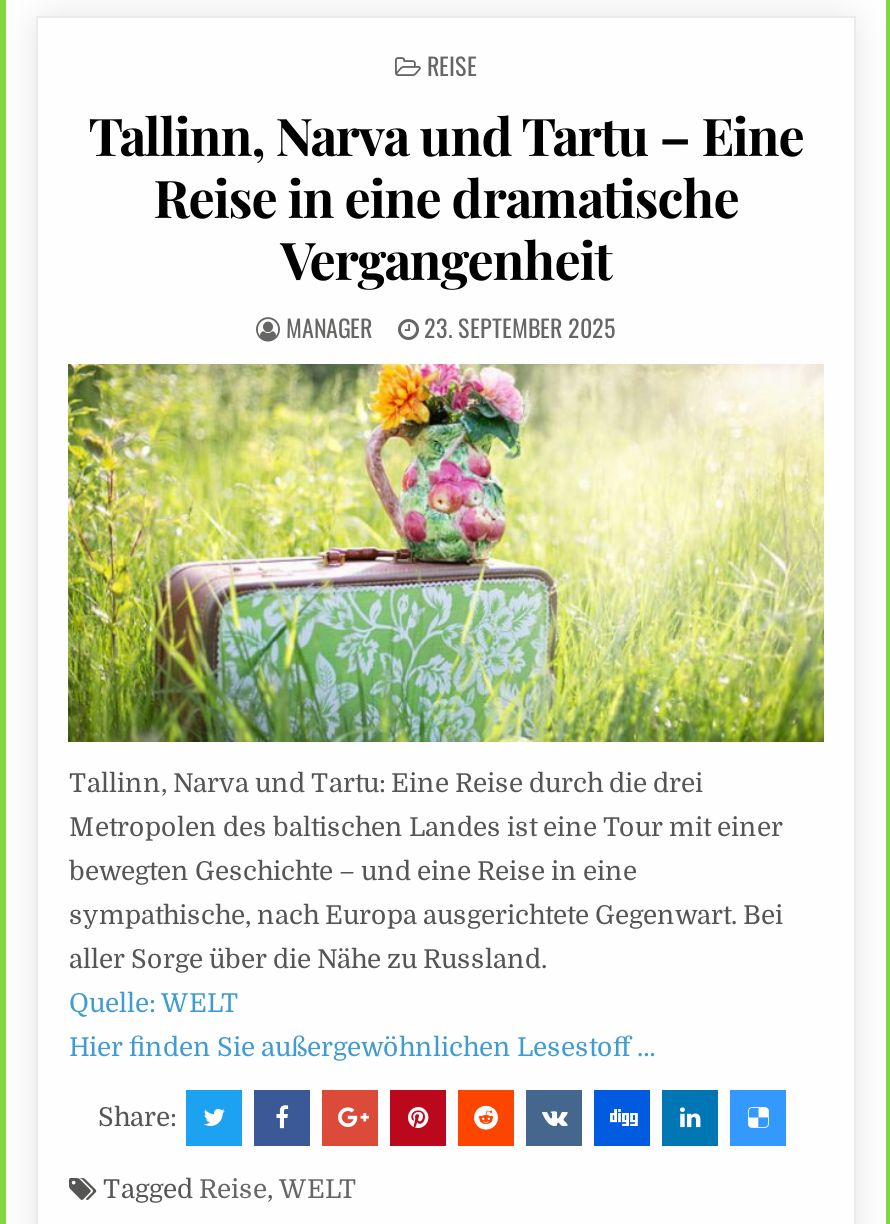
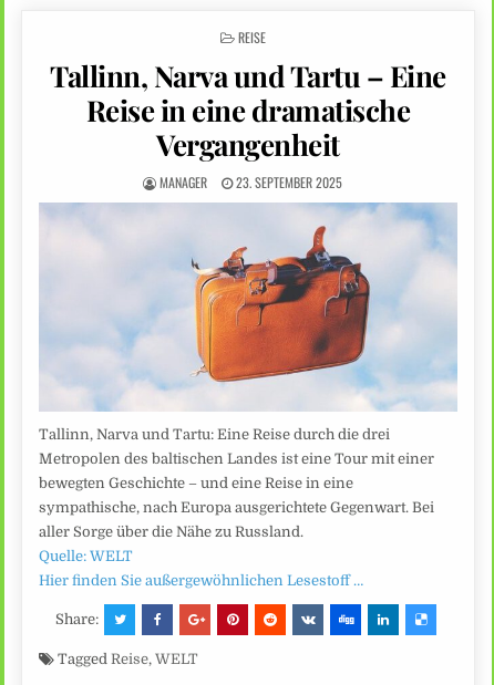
- [image]
+ [image]
